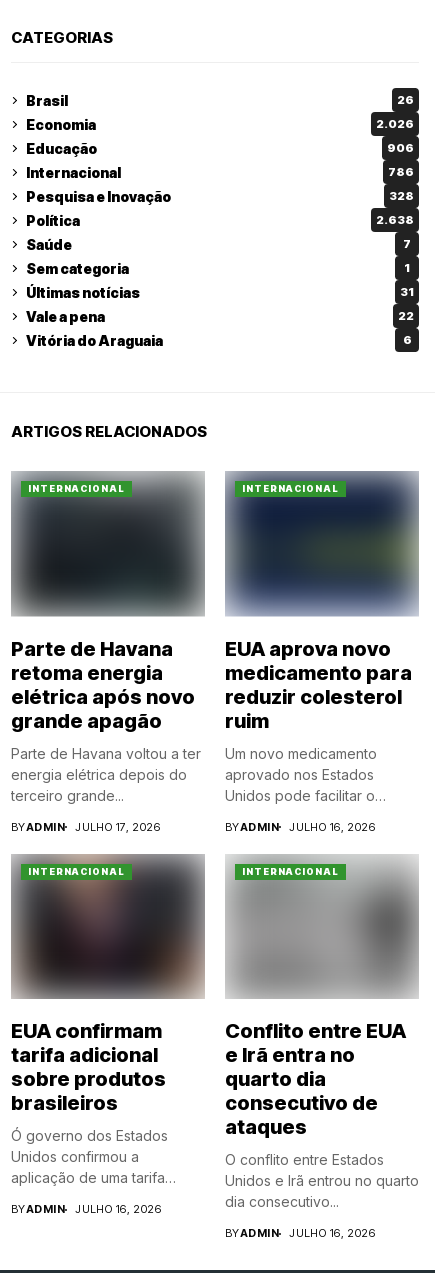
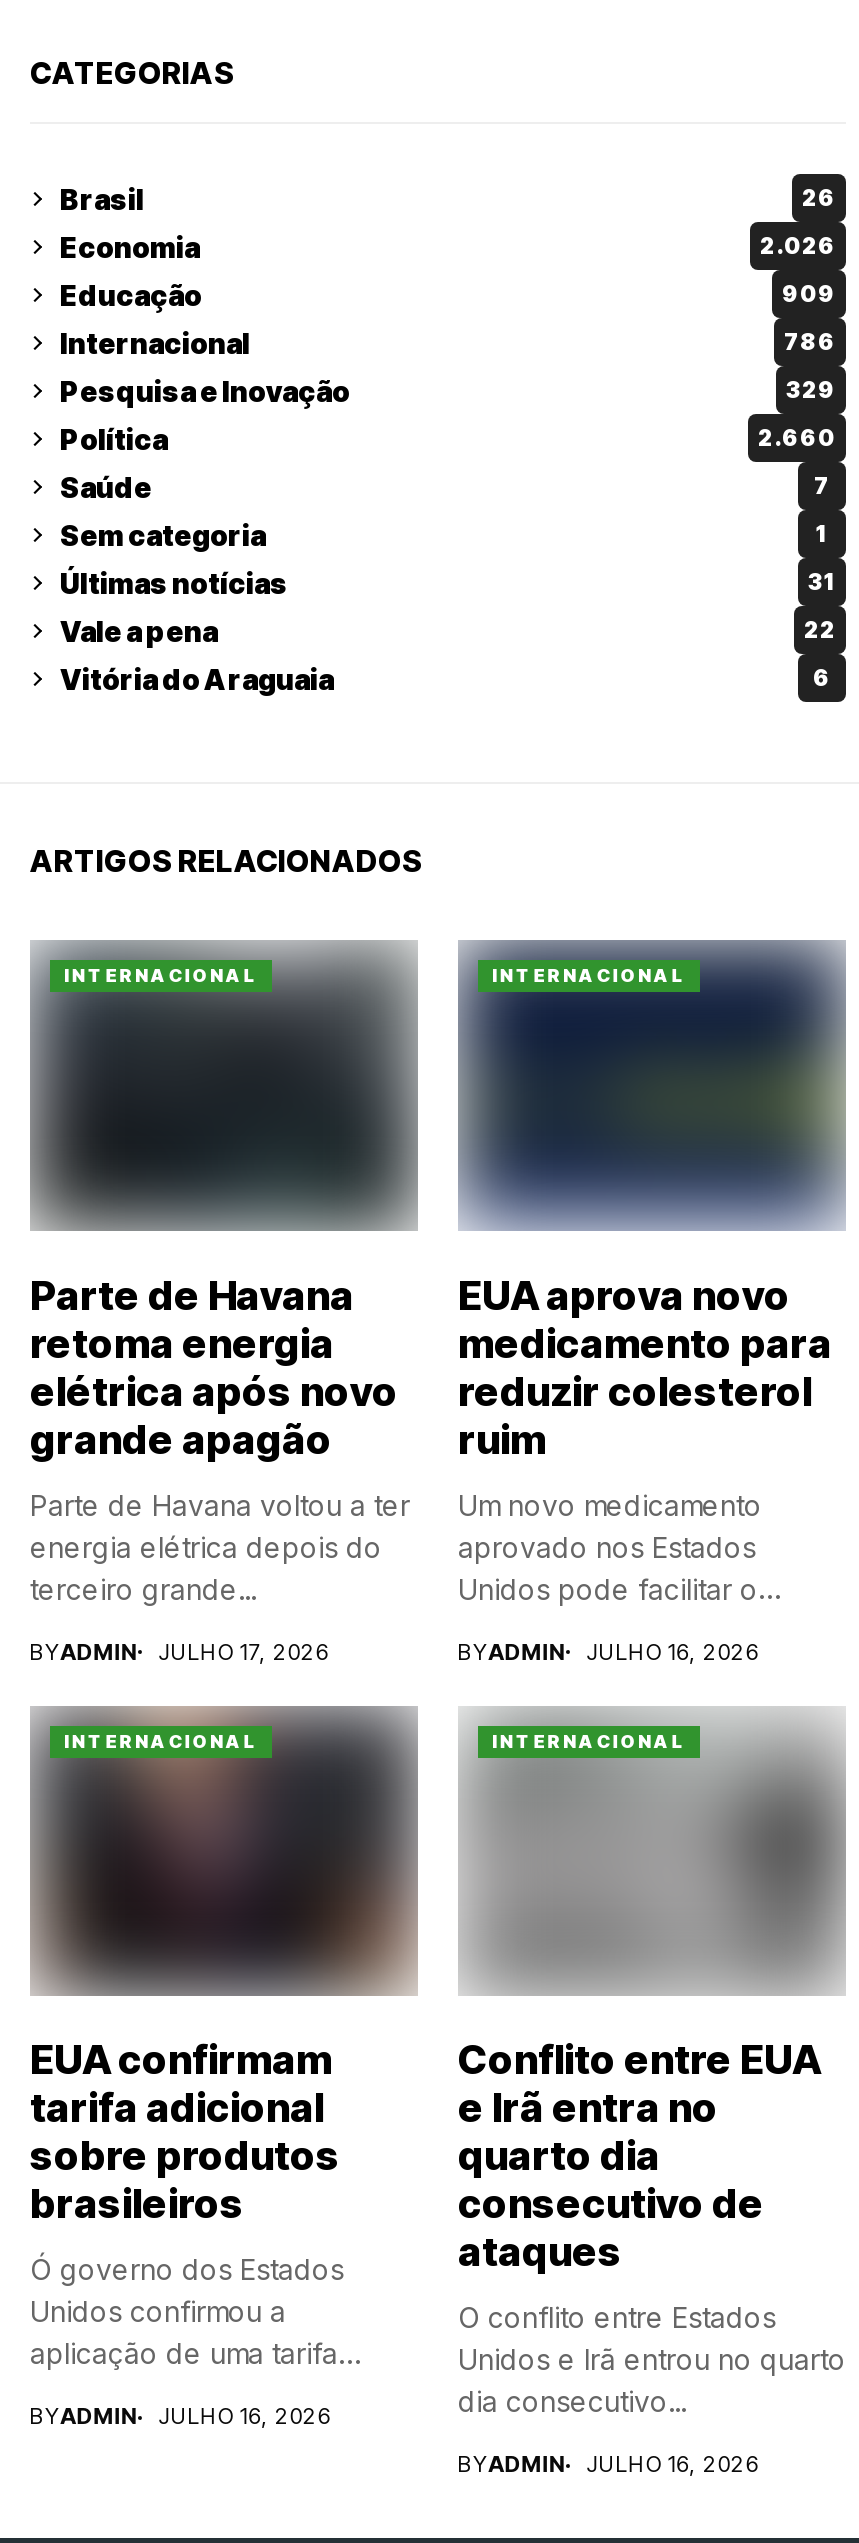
- 906
+ 909

- 328
+ 329

- 2.638
+ 2.660
